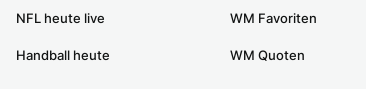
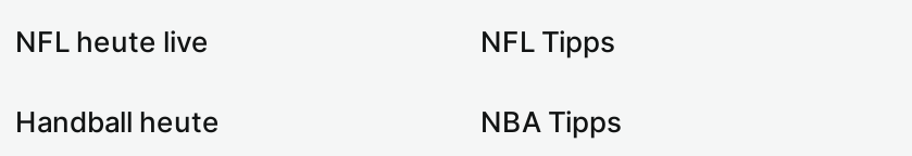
- WM Favoriten
+ NFL Tipps

- WM Quoten
+ NBA Tipps
